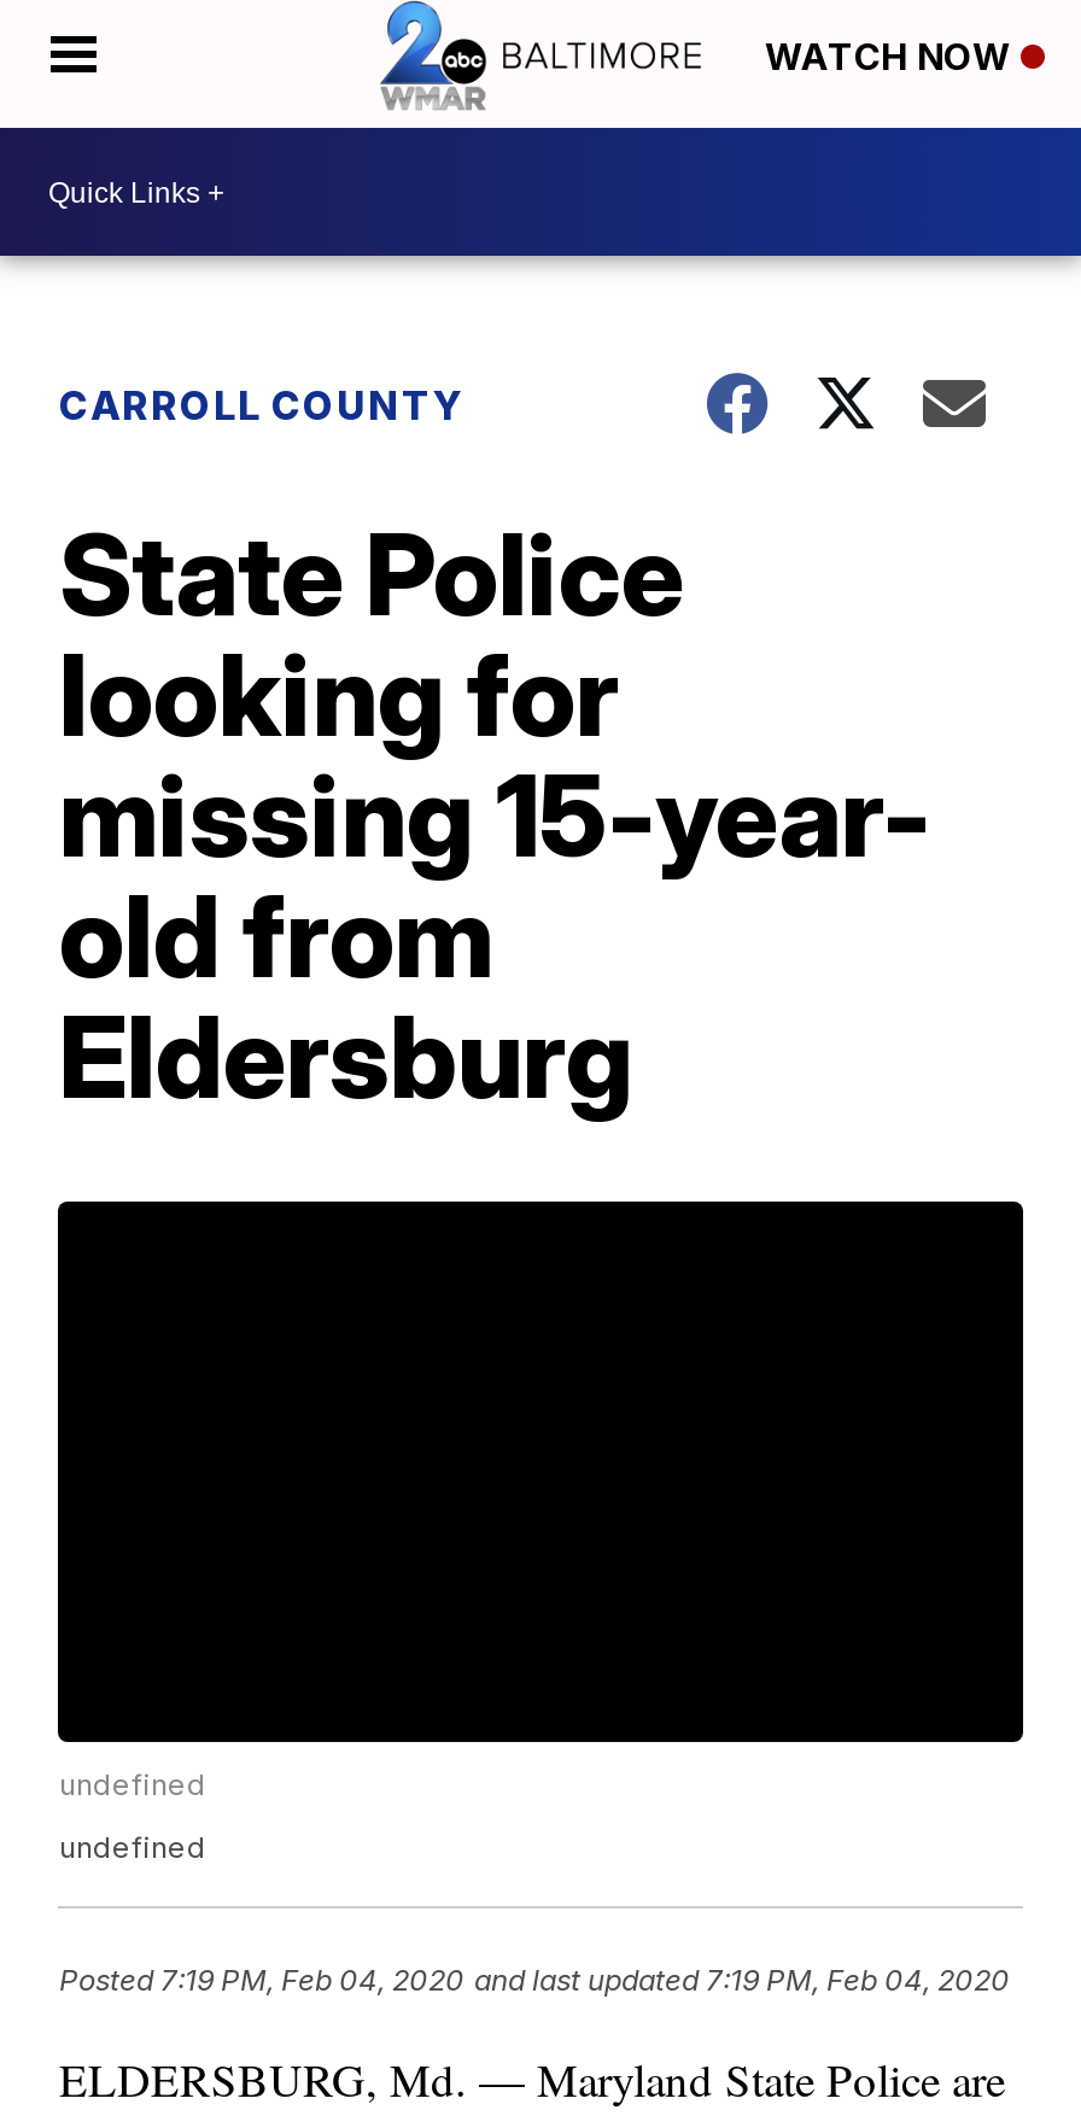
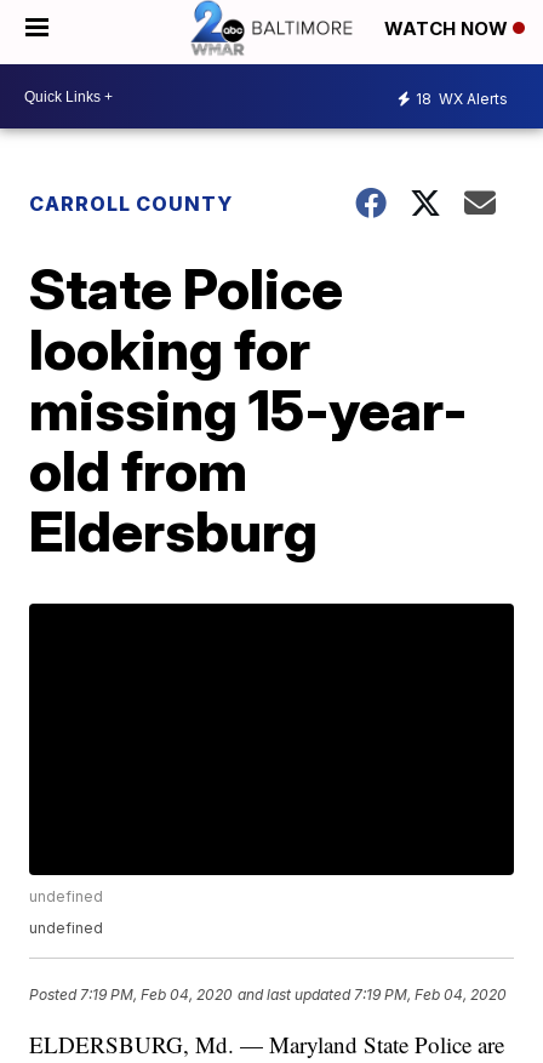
+ 18 WX Alerts
